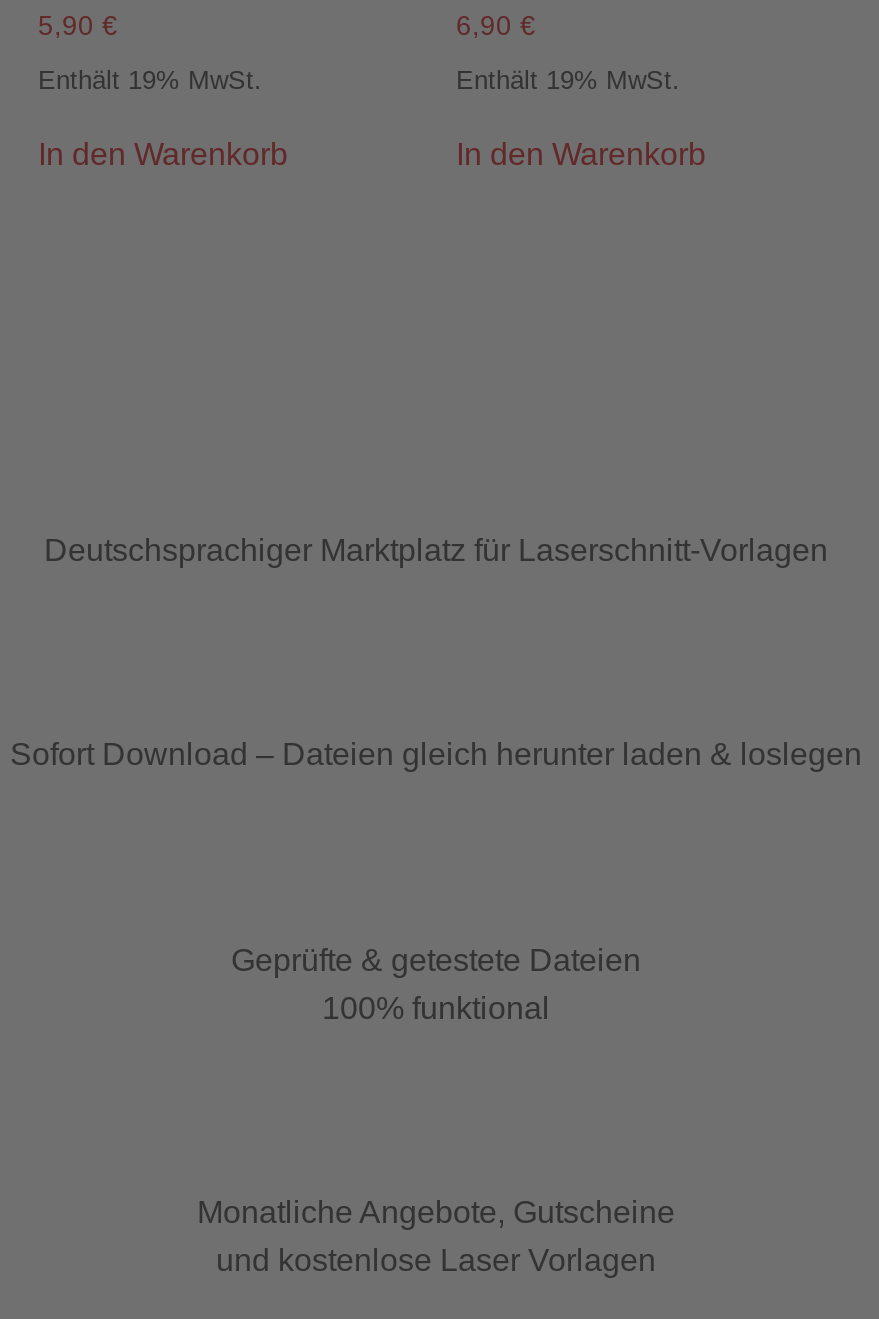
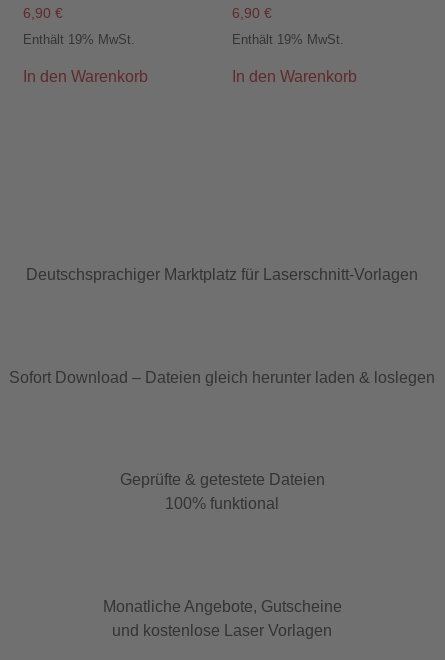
- 5,90 €
+ 6,90 €
